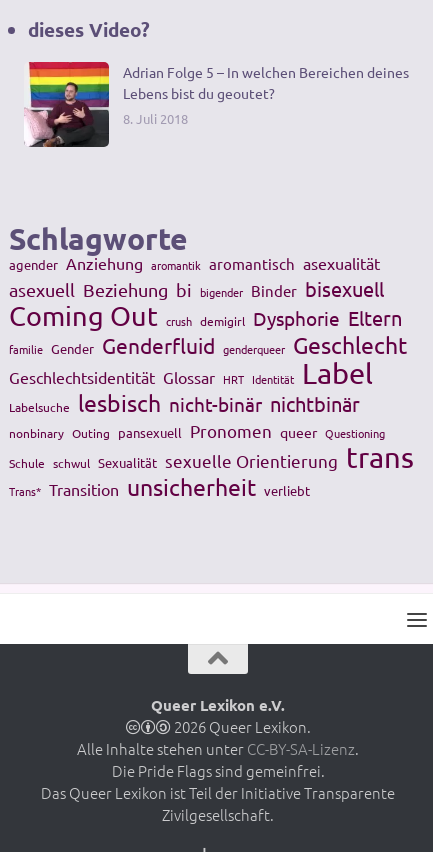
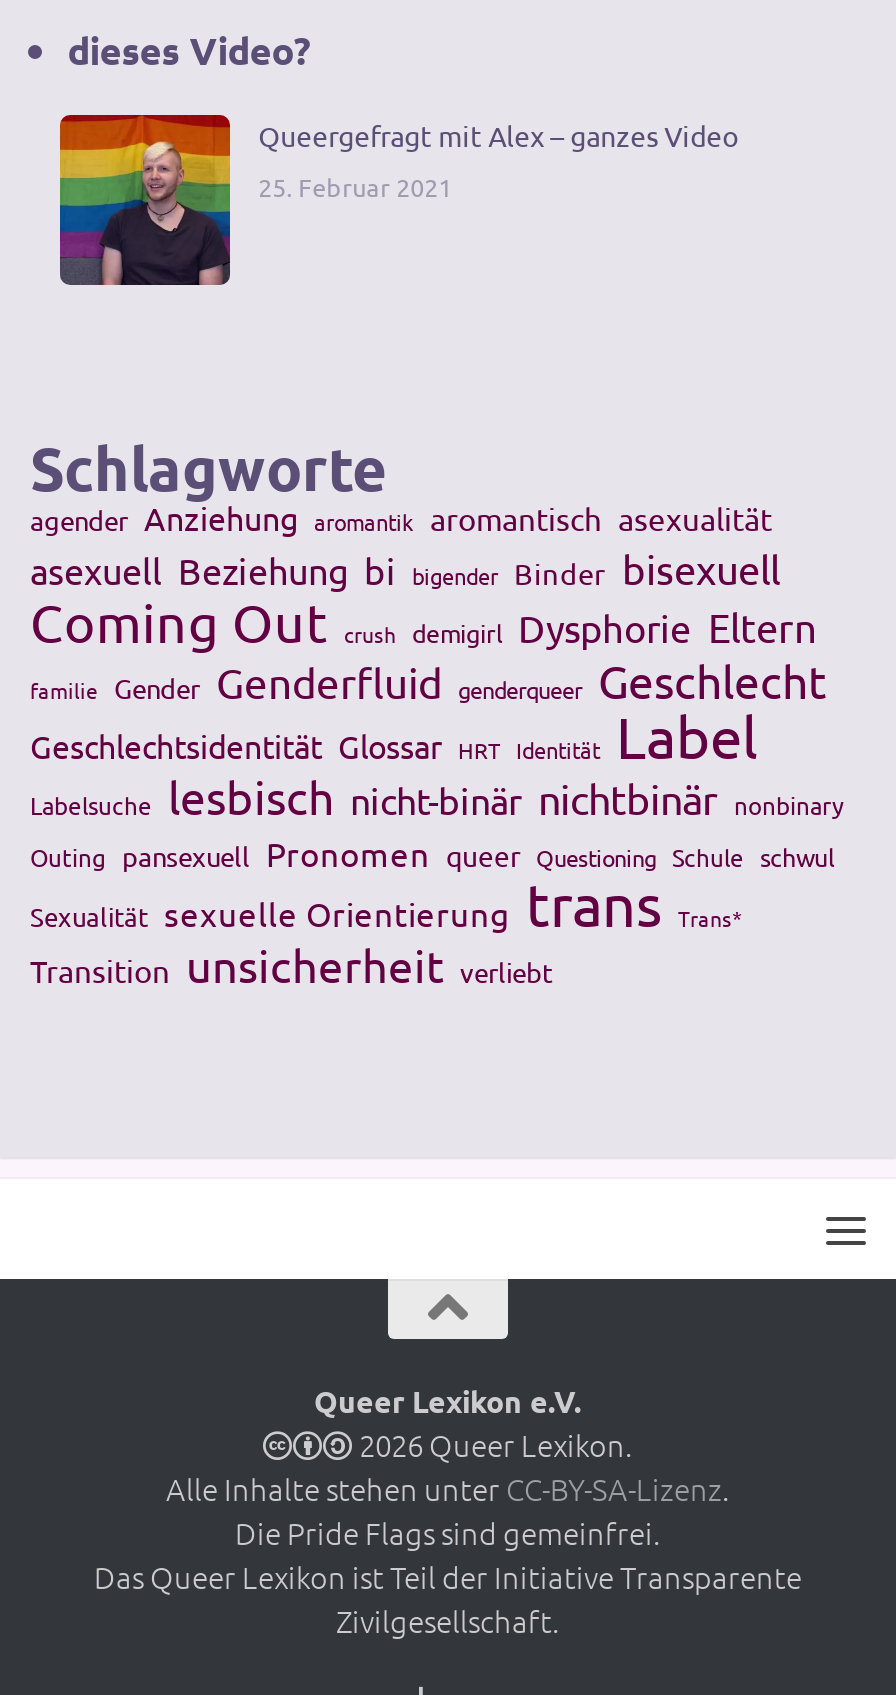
- [image]
- Adrian Folge 5 – In welchen Bereichen deines
- Lebens bist du geoutet?
- 8. Juli 2018
+ [image]
+ Queergefragt mit Alex – ganzes Video
+ 25. Februar 2021
